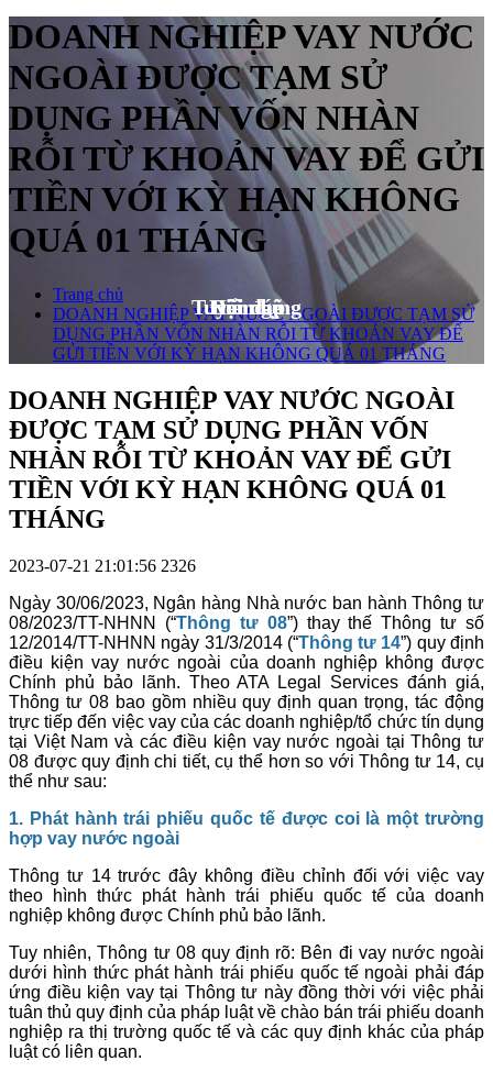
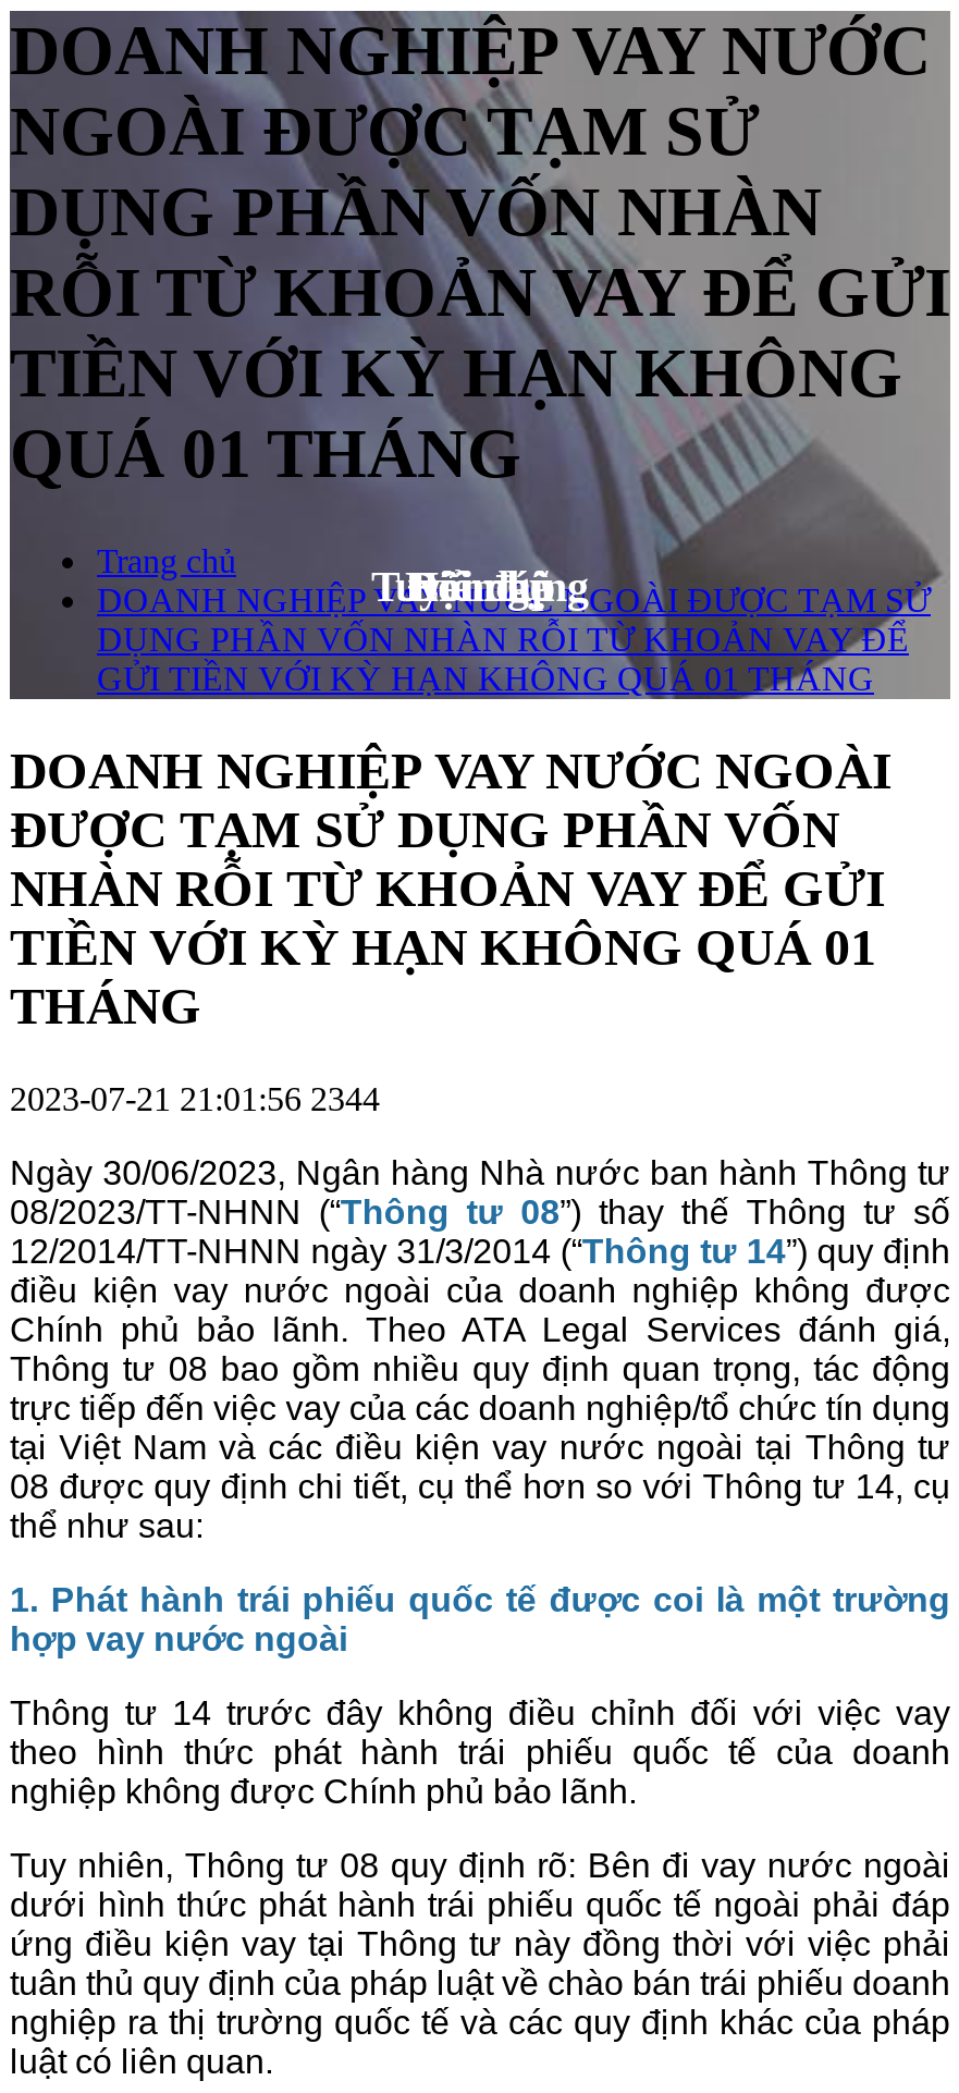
- 2023-07-21 21:01:56 2326
+ 2023-07-21 21:01:56 2344
